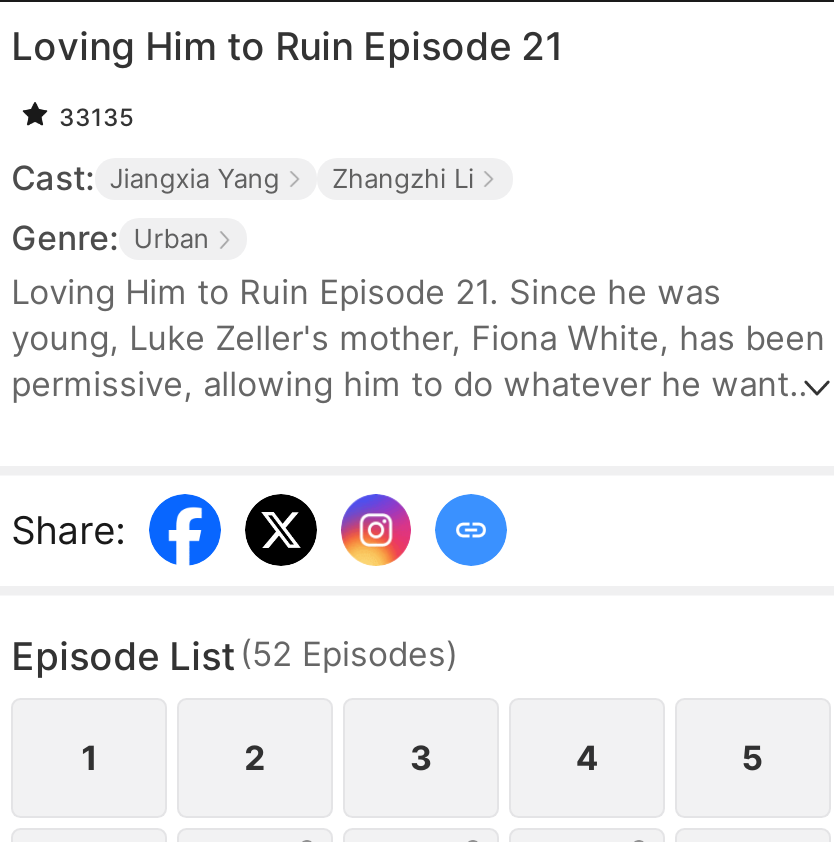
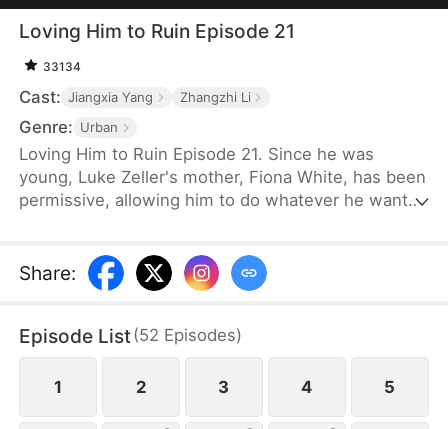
- 33135
+ 33134
